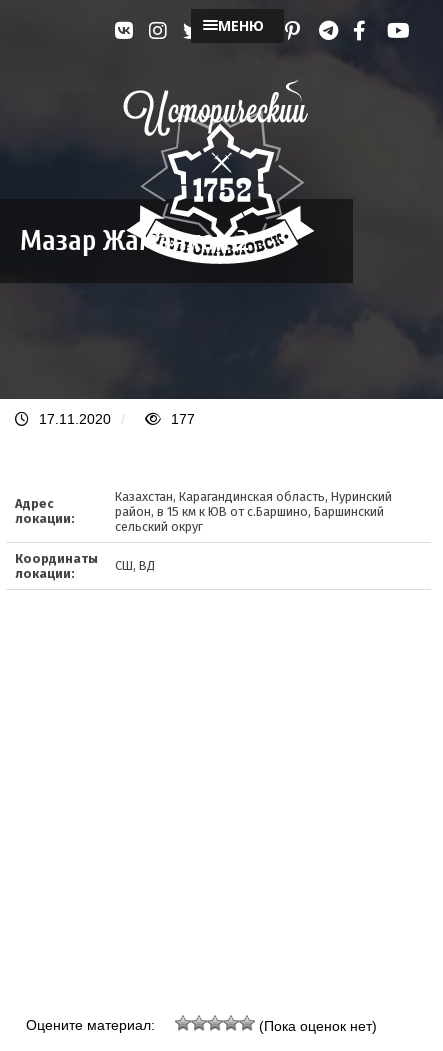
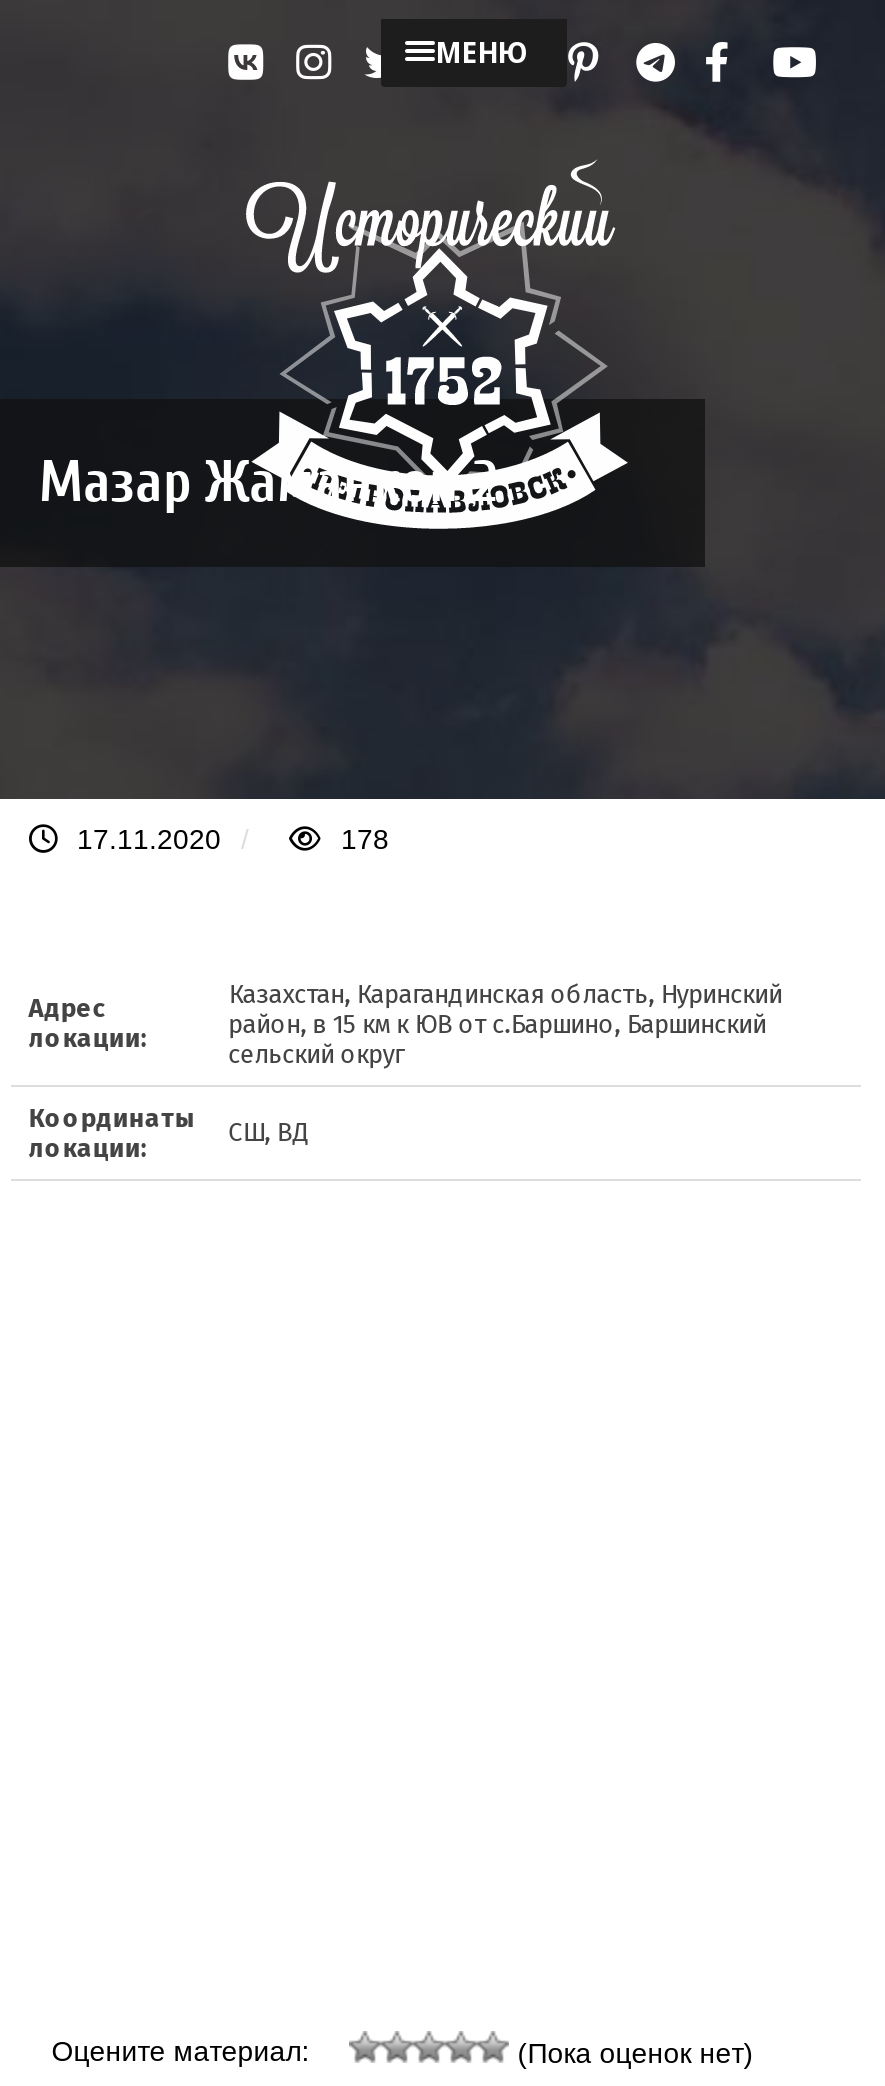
- 177
+ 178
